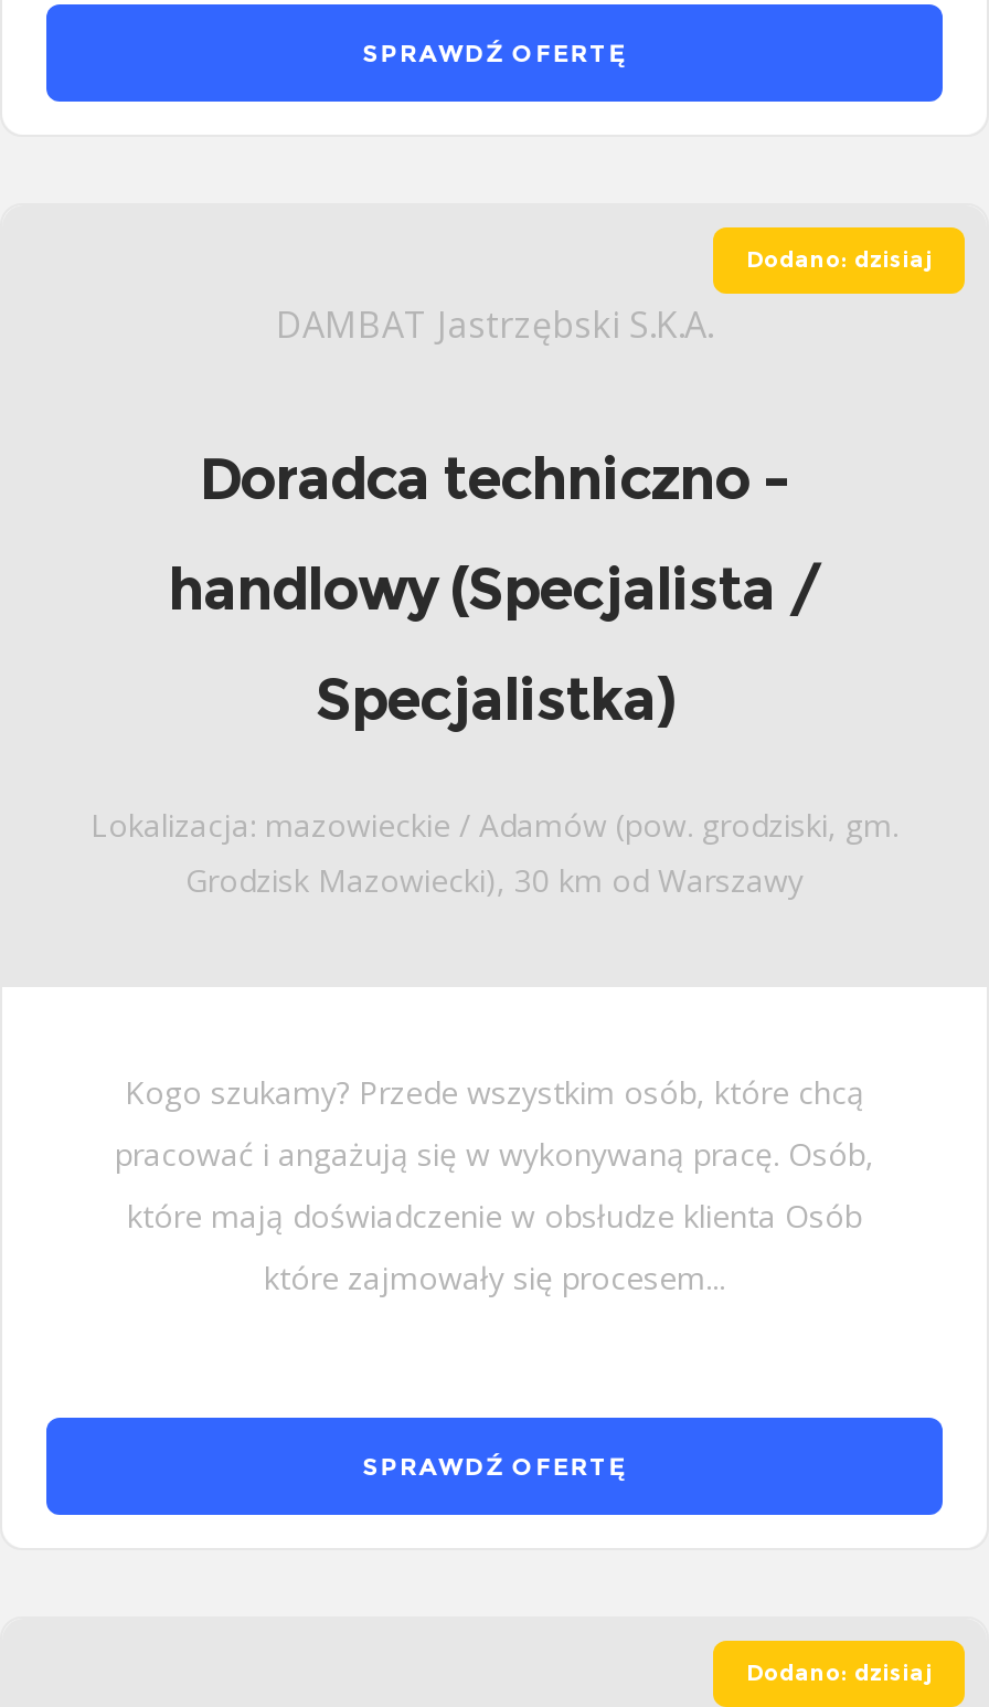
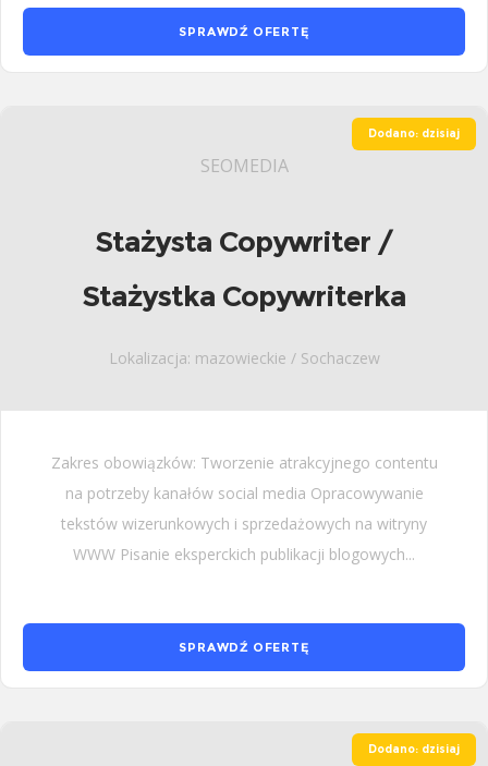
- DAMBAT Jastrzębski S.K.A.
- Doradca techniczno -
- handlowy (Specjalista /
- Specjalistka)
- Lokalizacja: mazowieckie / Adamów (pow. grodziski, gm.
- Grodzisk Mazowiecki), 30 km od Warszawy
+ SEOMEDIA
+ Stażysta Copywriter /
+ Stażystka Copywriterka
+ Lokalizacja: mazowieckie / Sochaczew

- Kogo szukamy? Przede wszystkim osób, które chcą
- pracować i angażują się w wykonywaną pracę. Osób,
- które mają doświadczenie w obsłudze klienta Osób
- które zajmowały się procesem...
+ Zakres obowiązków: Tworzenie atrakcyjnego contentu
+ na potrzeby kanałów social media Opracowywanie
+ tekstów wizerunkowych i sprzedażowych na witryny
+ WWW Pisanie eksperckich publikacji blogowych...
